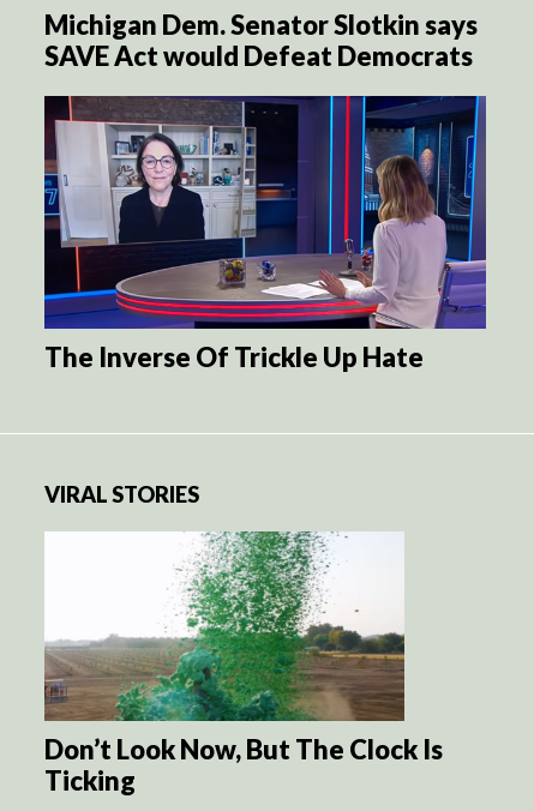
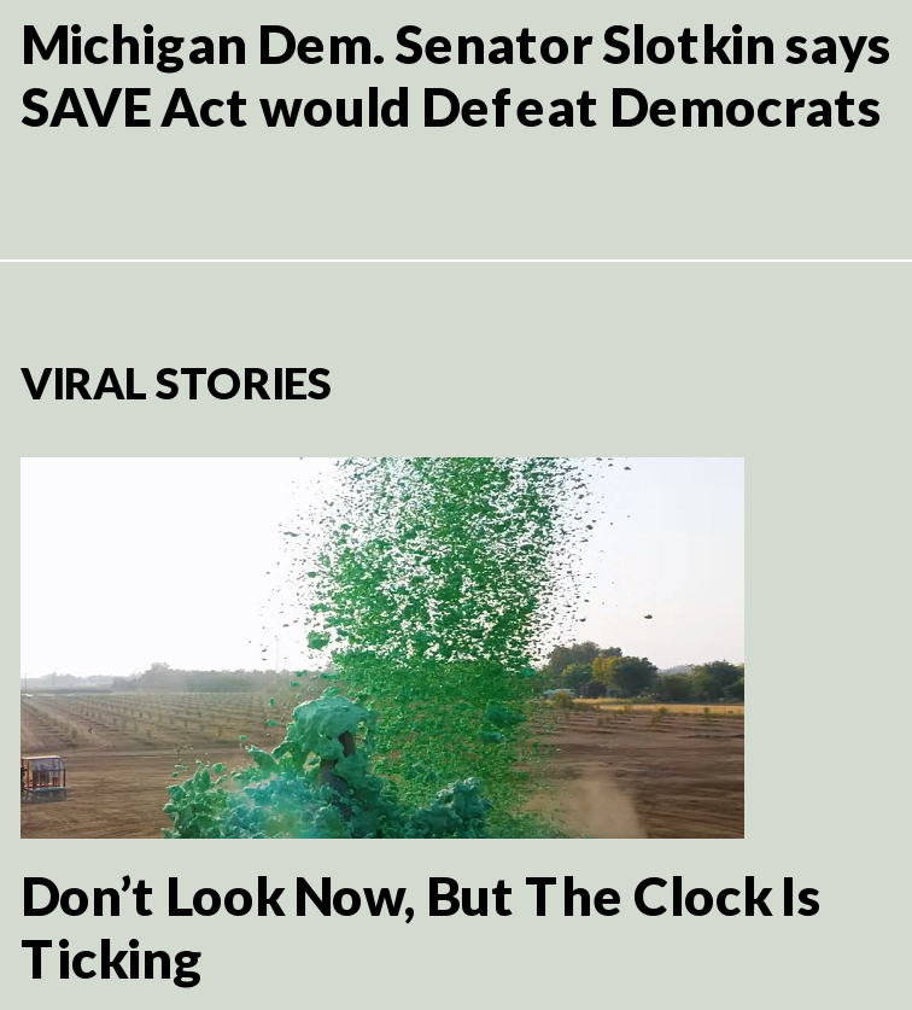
- [image]
- The Inverse Of Trickle Up Hate
